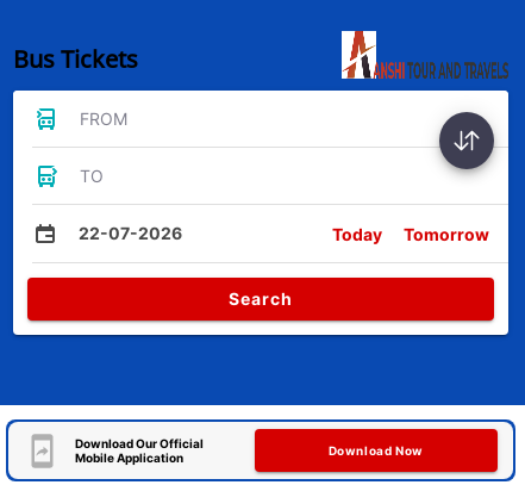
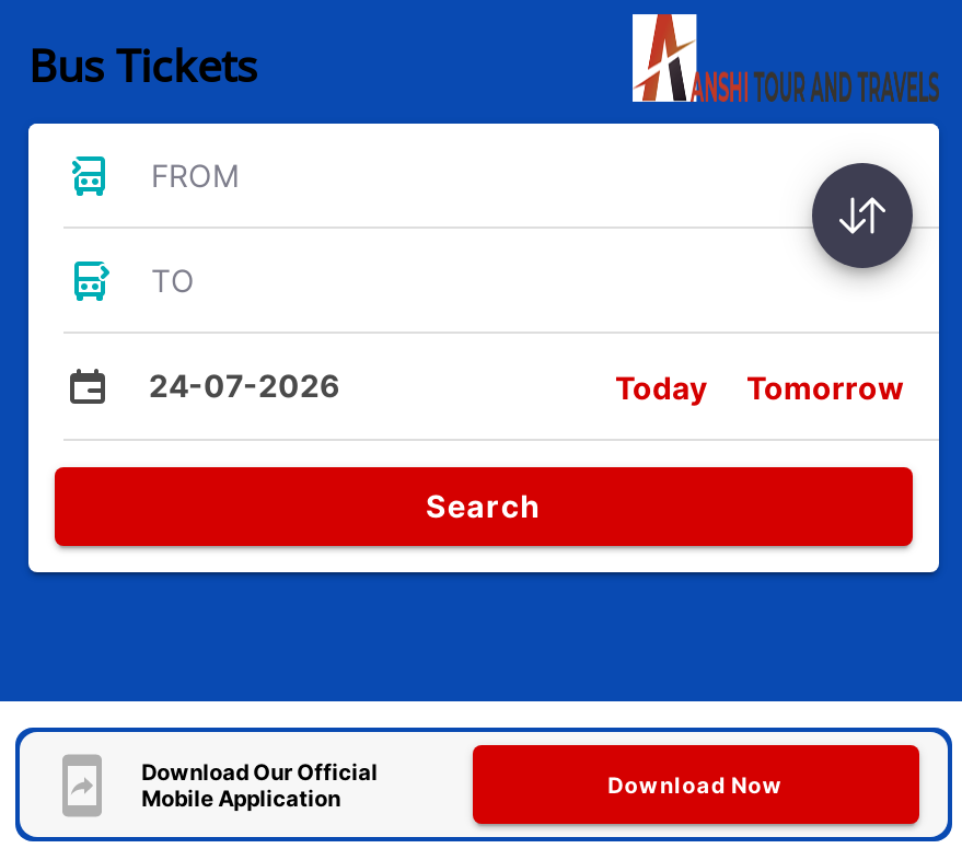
- 22-07-2026
+ 24-07-2026
